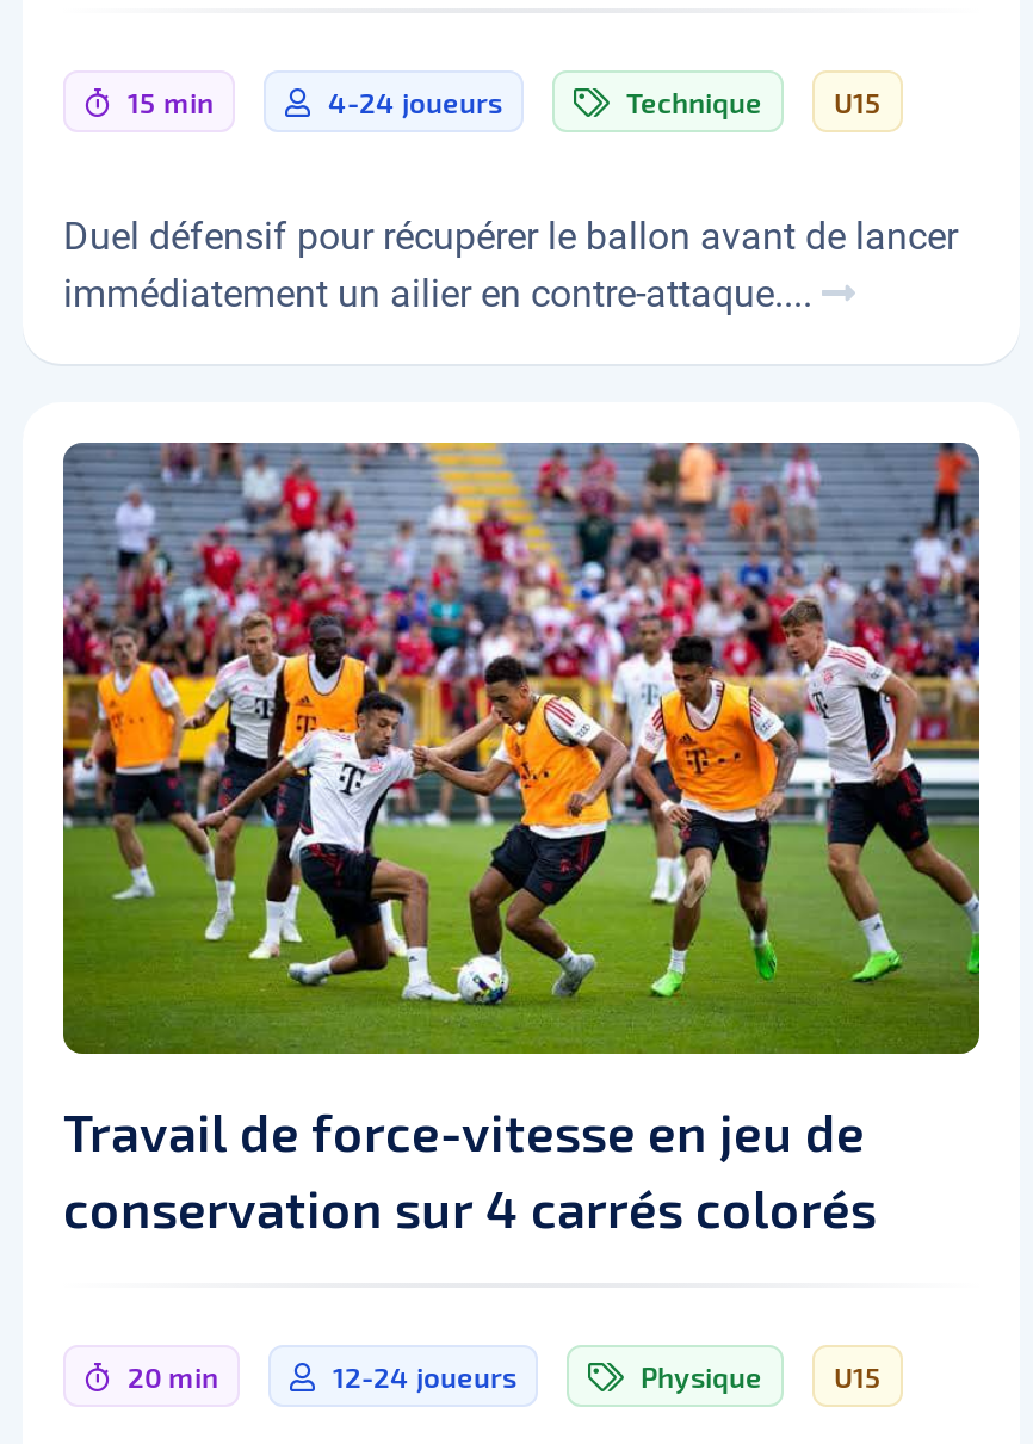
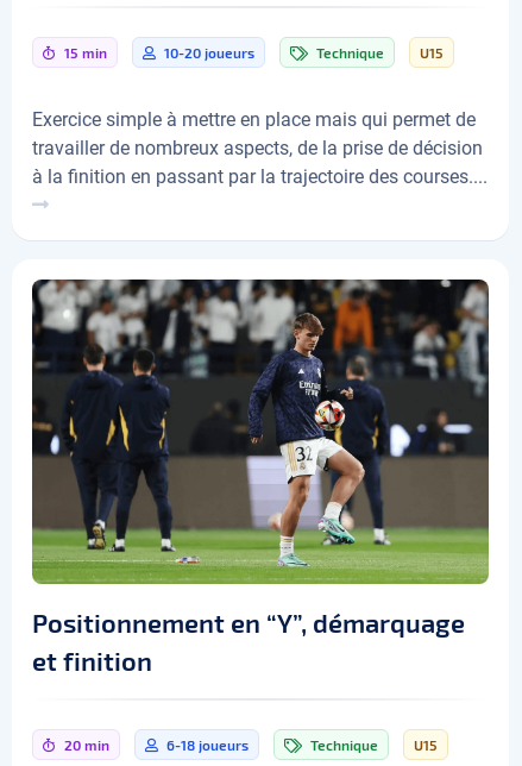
- 4-24 joueurs
+ 10-20 joueurs

- Duel défensif pour récupérer le ballon avant de lancer
- immédiatement un ailier en contre-attaque....
+ Exercice simple à mettre en place mais qui permet de
+ travailler de nombreux aspects, de la prise de décision
+ à la finition en passant par la trajectoire des courses....

- [image]
- Travail de force-vitesse en jeu de
- conservation sur 4 carrés colorés
+ [image]
+ Positionnement en “Y”, démarquage
+ et finition

- 12-24 joueurs
- Physique
+ 6-18 joueurs
+ Technique
